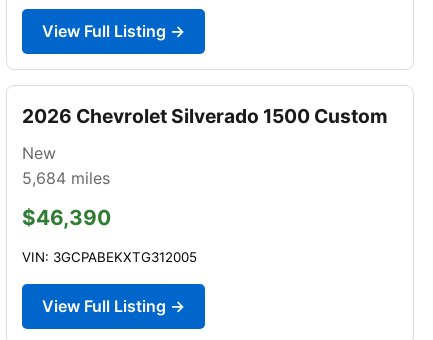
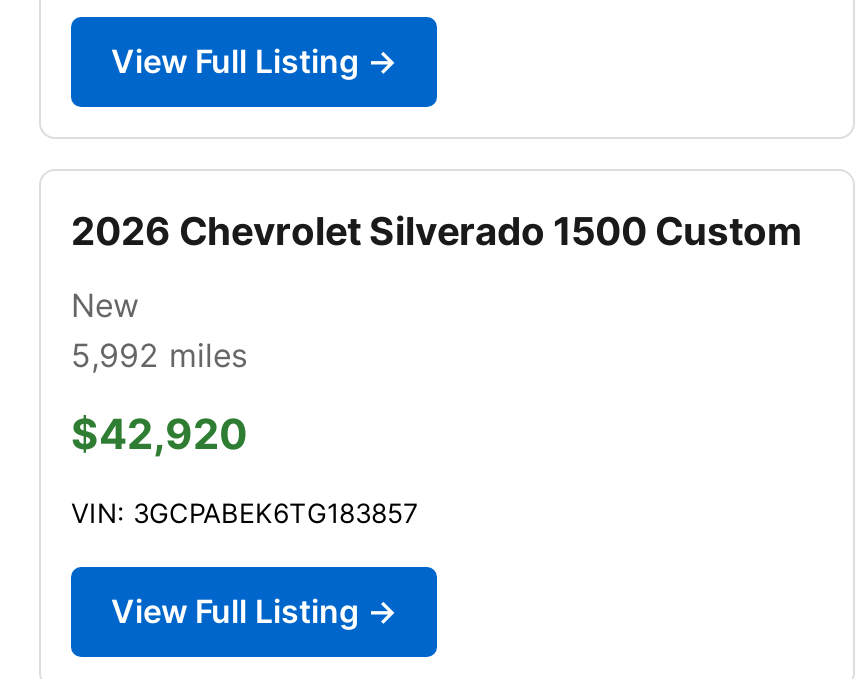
- 5,684 miles
+ 5,992 miles

- $46,390
+ $42,920

- VIN: 3GCPABEKXTG312005
+ VIN: 3GCPABEK6TG183857
